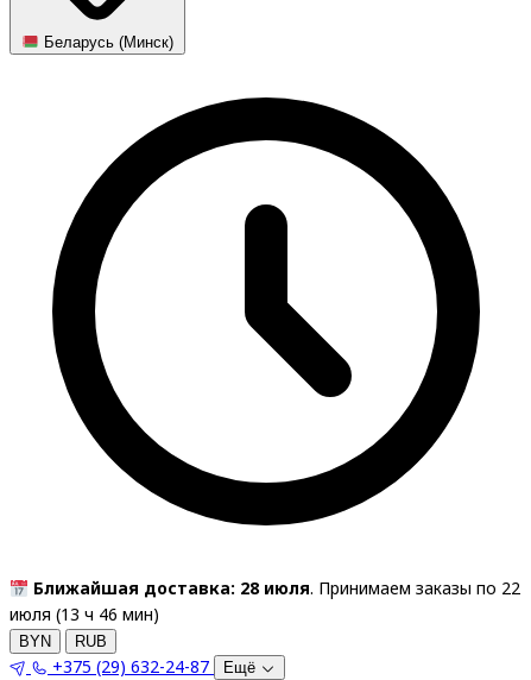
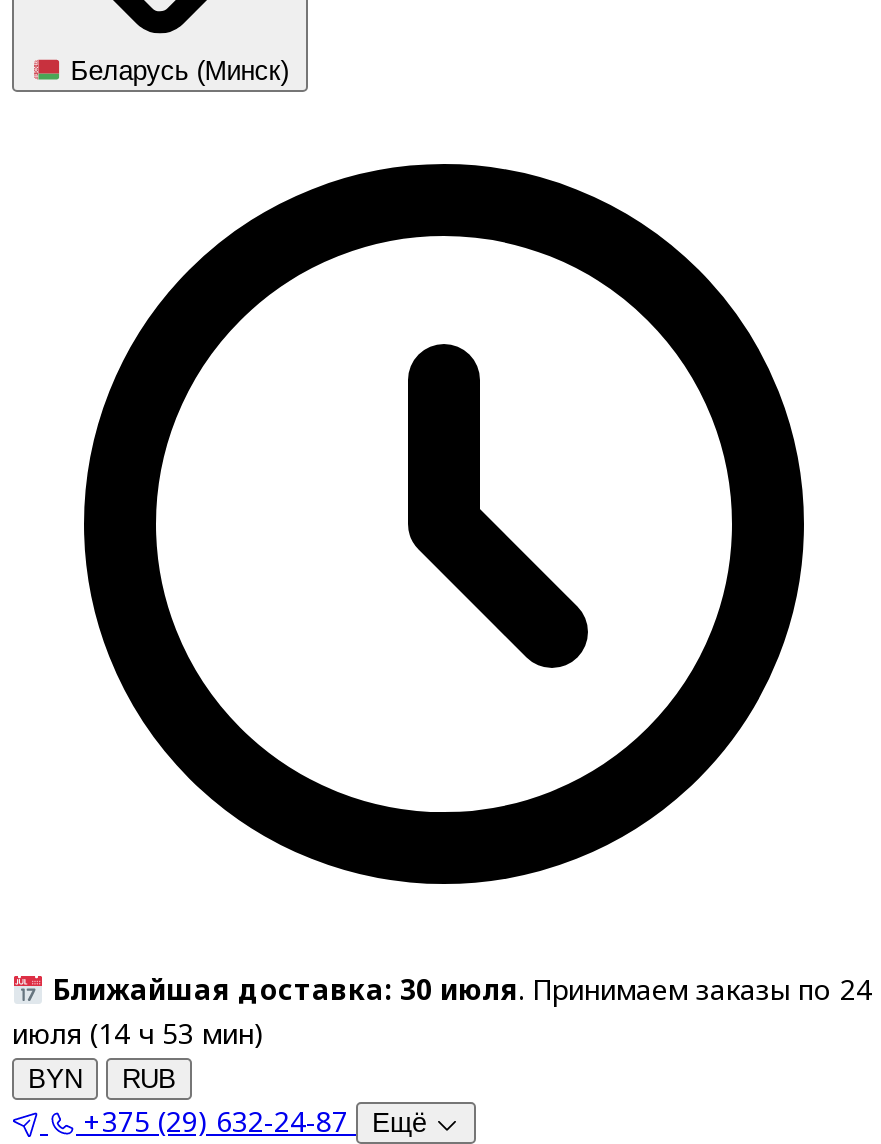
- Ближайшая доставка: 28 июля. Принимаем заказы по 22
+ Ближайшая доставка: 30 июля. Принимаем заказы по 24

- июля (13 ч 46 мин)
+ июля (14 ч 53 мин)
